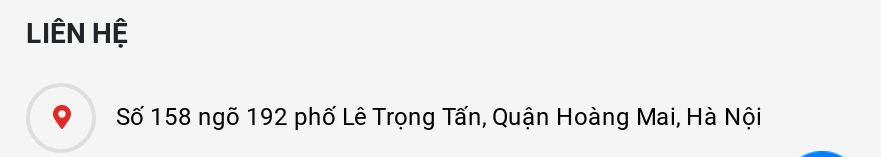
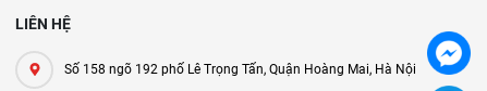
+ [image]
